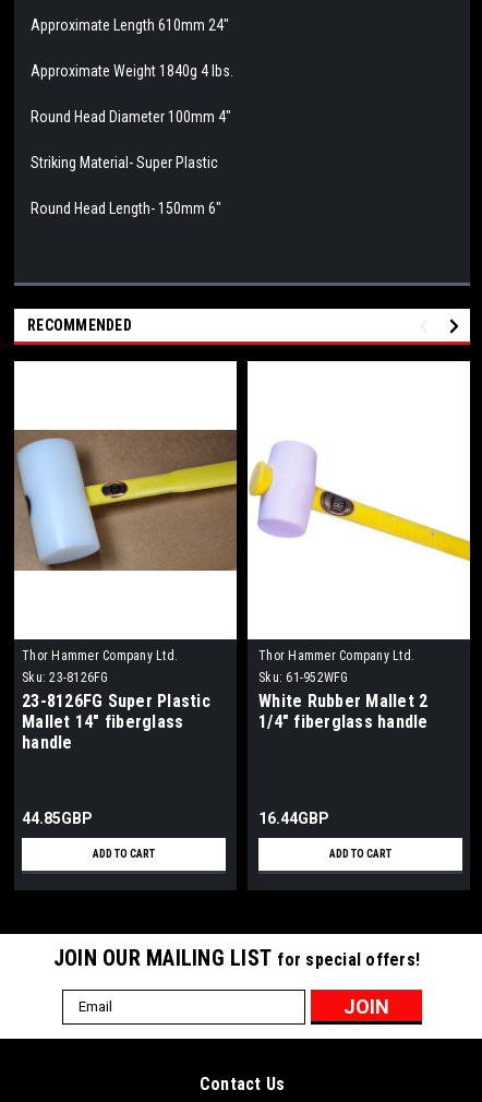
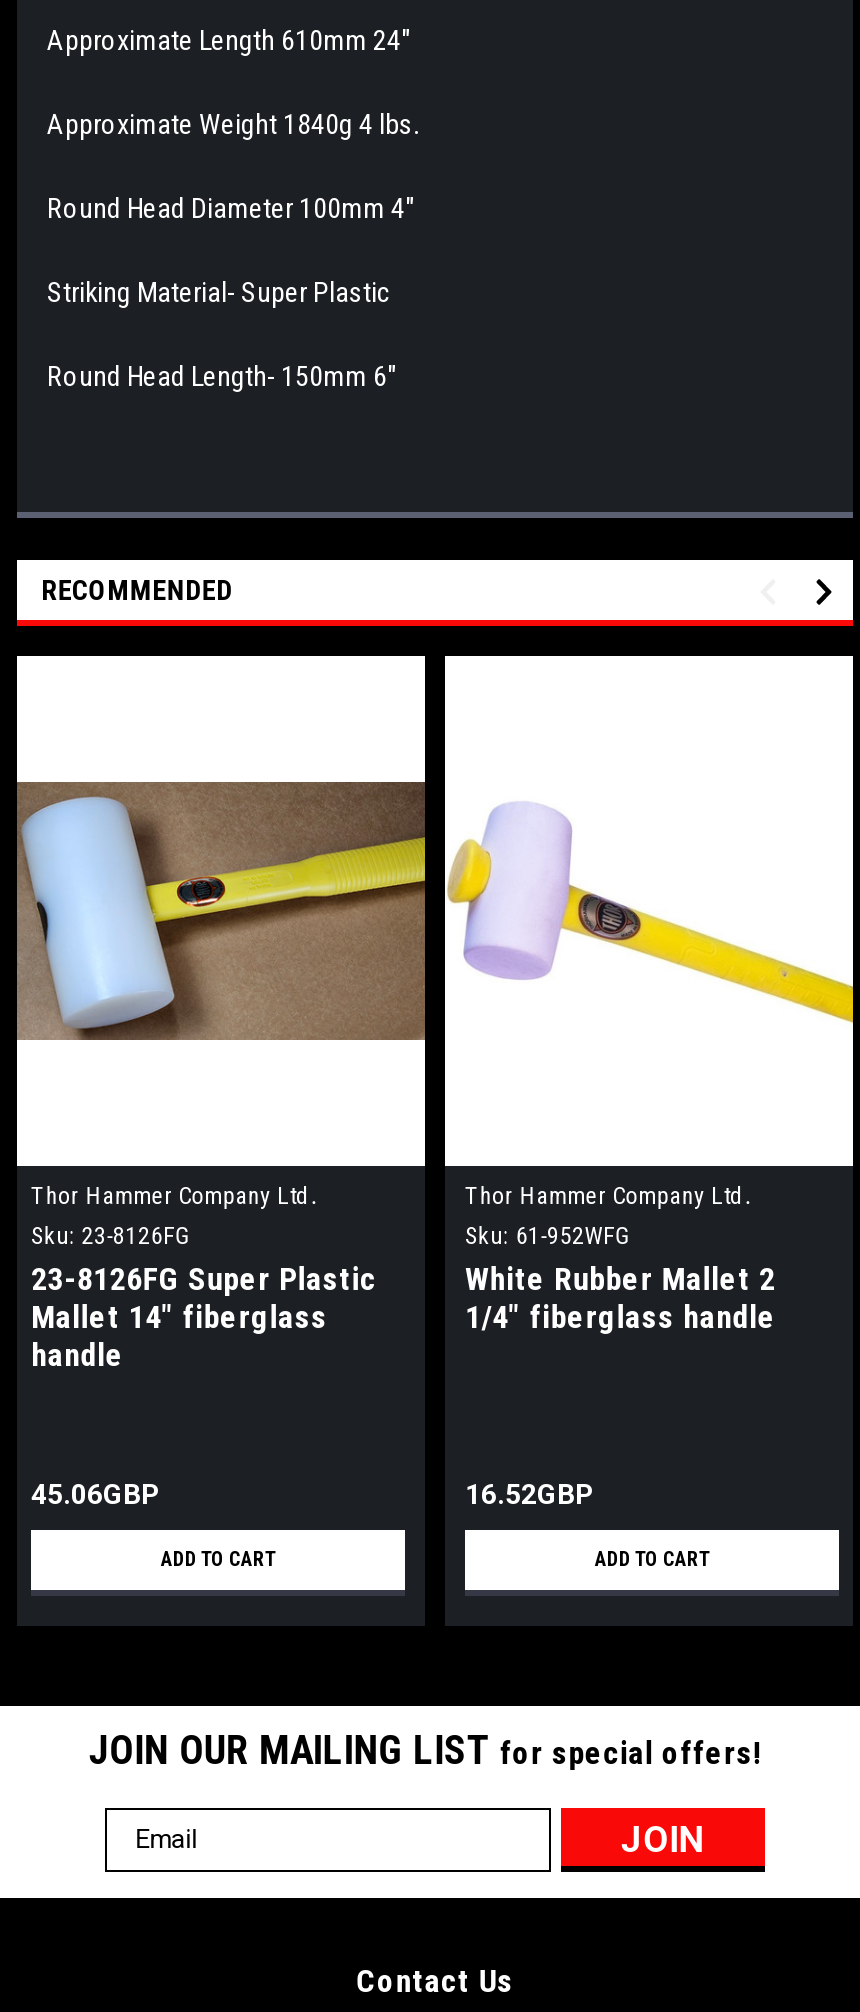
- 44.85GBP
+ 45.06GBP

- 16.44GBP
+ 16.52GBP
